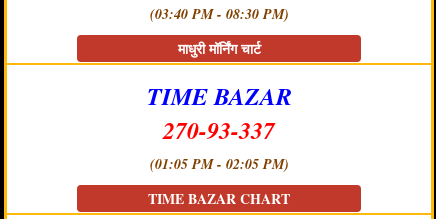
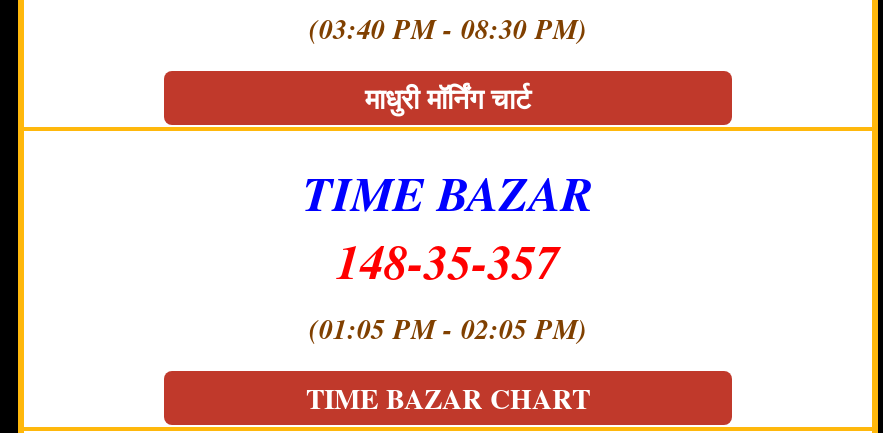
- 270-93-337
+ 148-35-357
